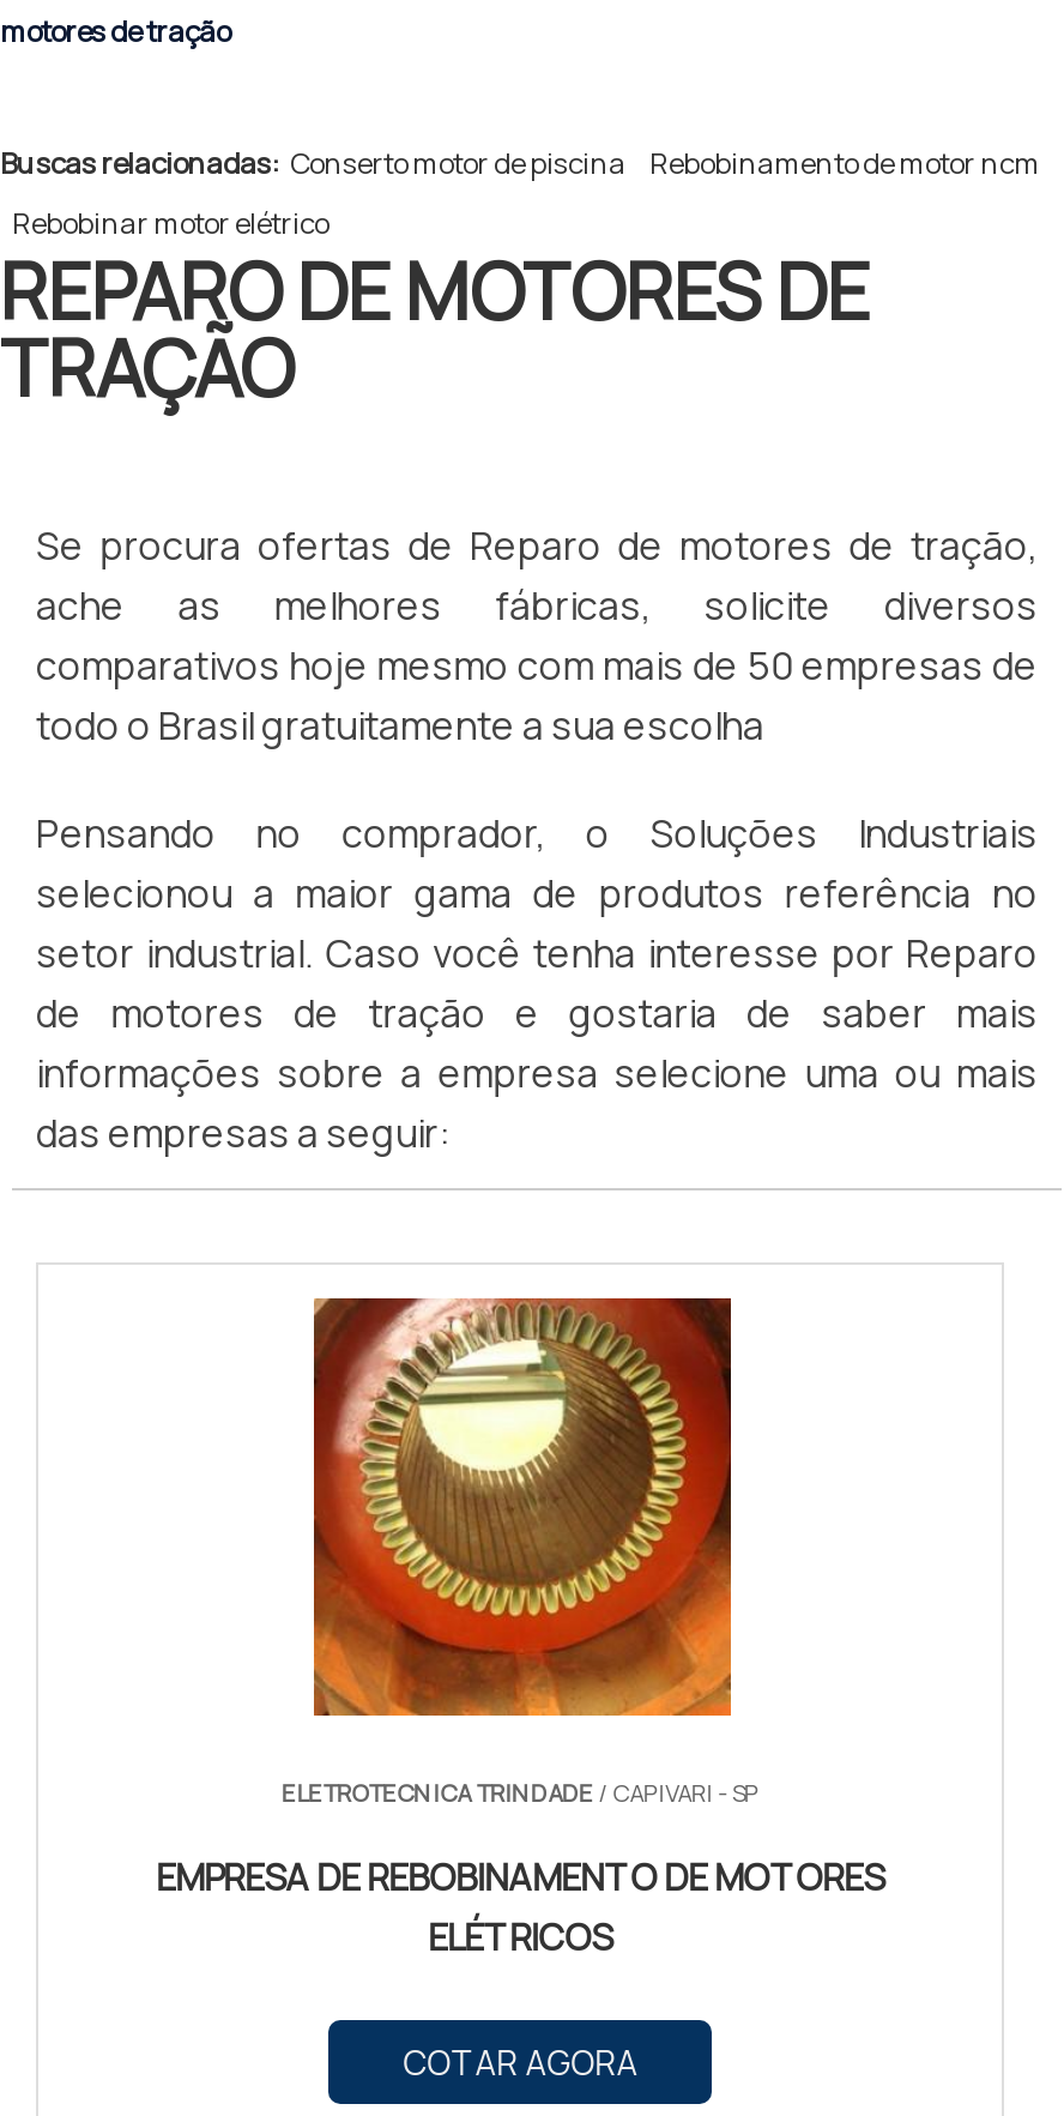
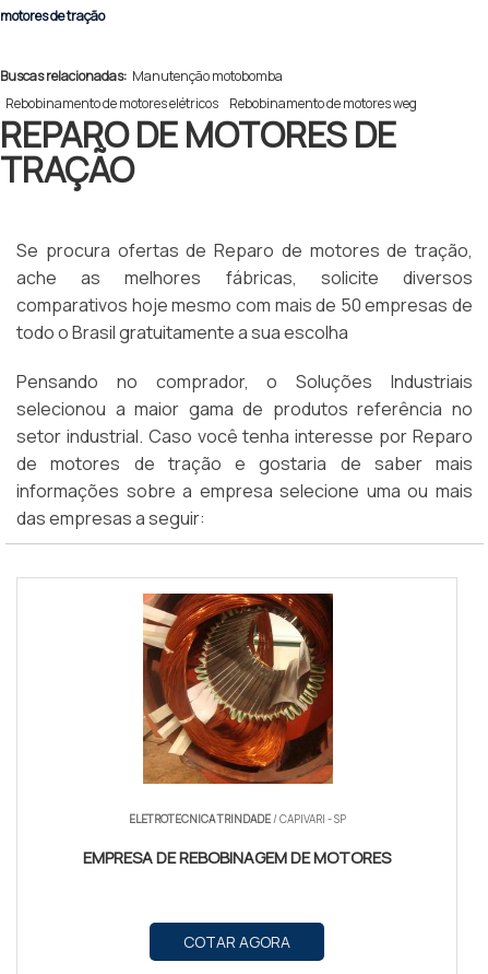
- Buscas relacionadas: Conserto motor de piscina Rebobinamento de motor ncm
+ Buscas relacionadas: Manutenção motobomba

- Rebobinar motor elétrico
+ Rebobinamento de motores elétricos Rebobinamento de motores weg

- [image]
+ [image]

- EMPRESA DE REBOBINAMENTO DE MOTORES
- ELÉTRICOS
+ EMPRESA DE REBOBINAGEM DE MOTORES
